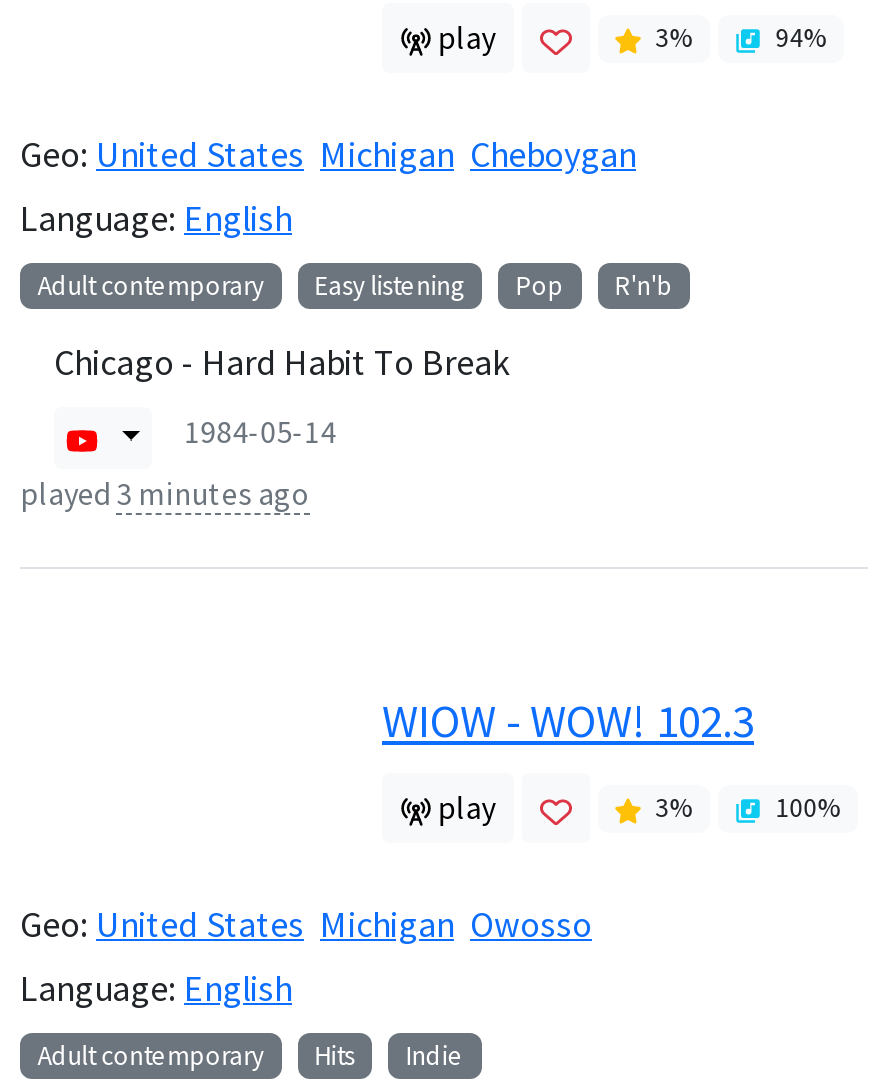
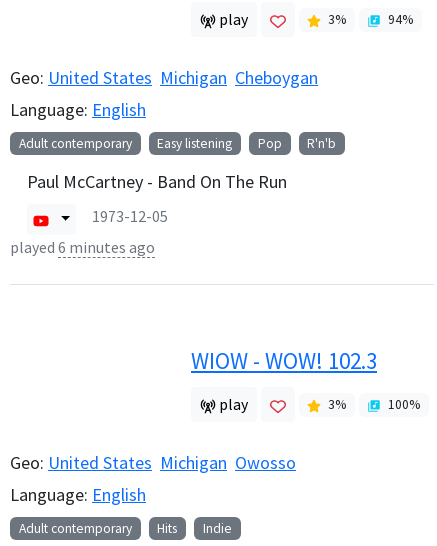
- Chicago - Hard Habit To Break
+ Paul McCartney - Band On The Run

- 1984-05-14
+ 1973-12-05

- played 3 minutes ago
+ played 6 minutes ago
